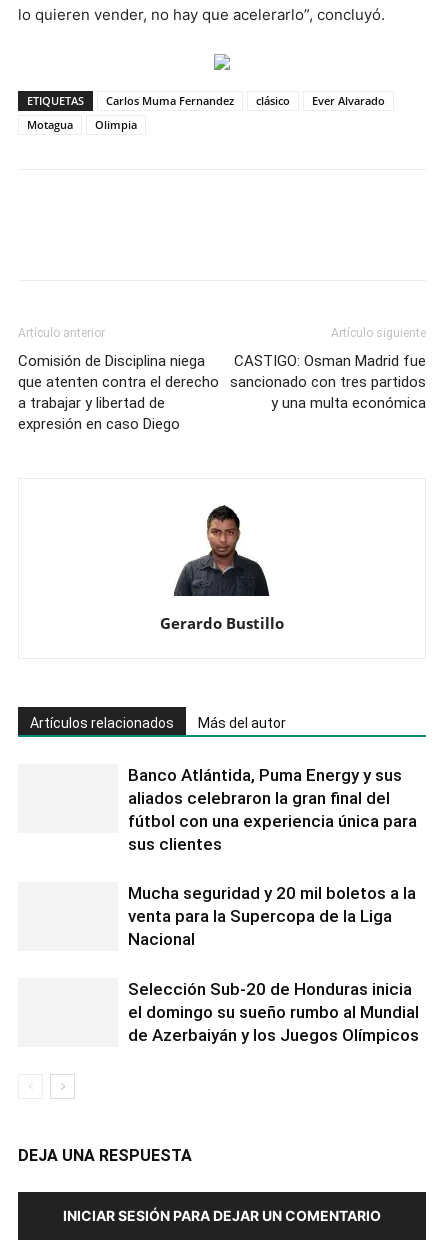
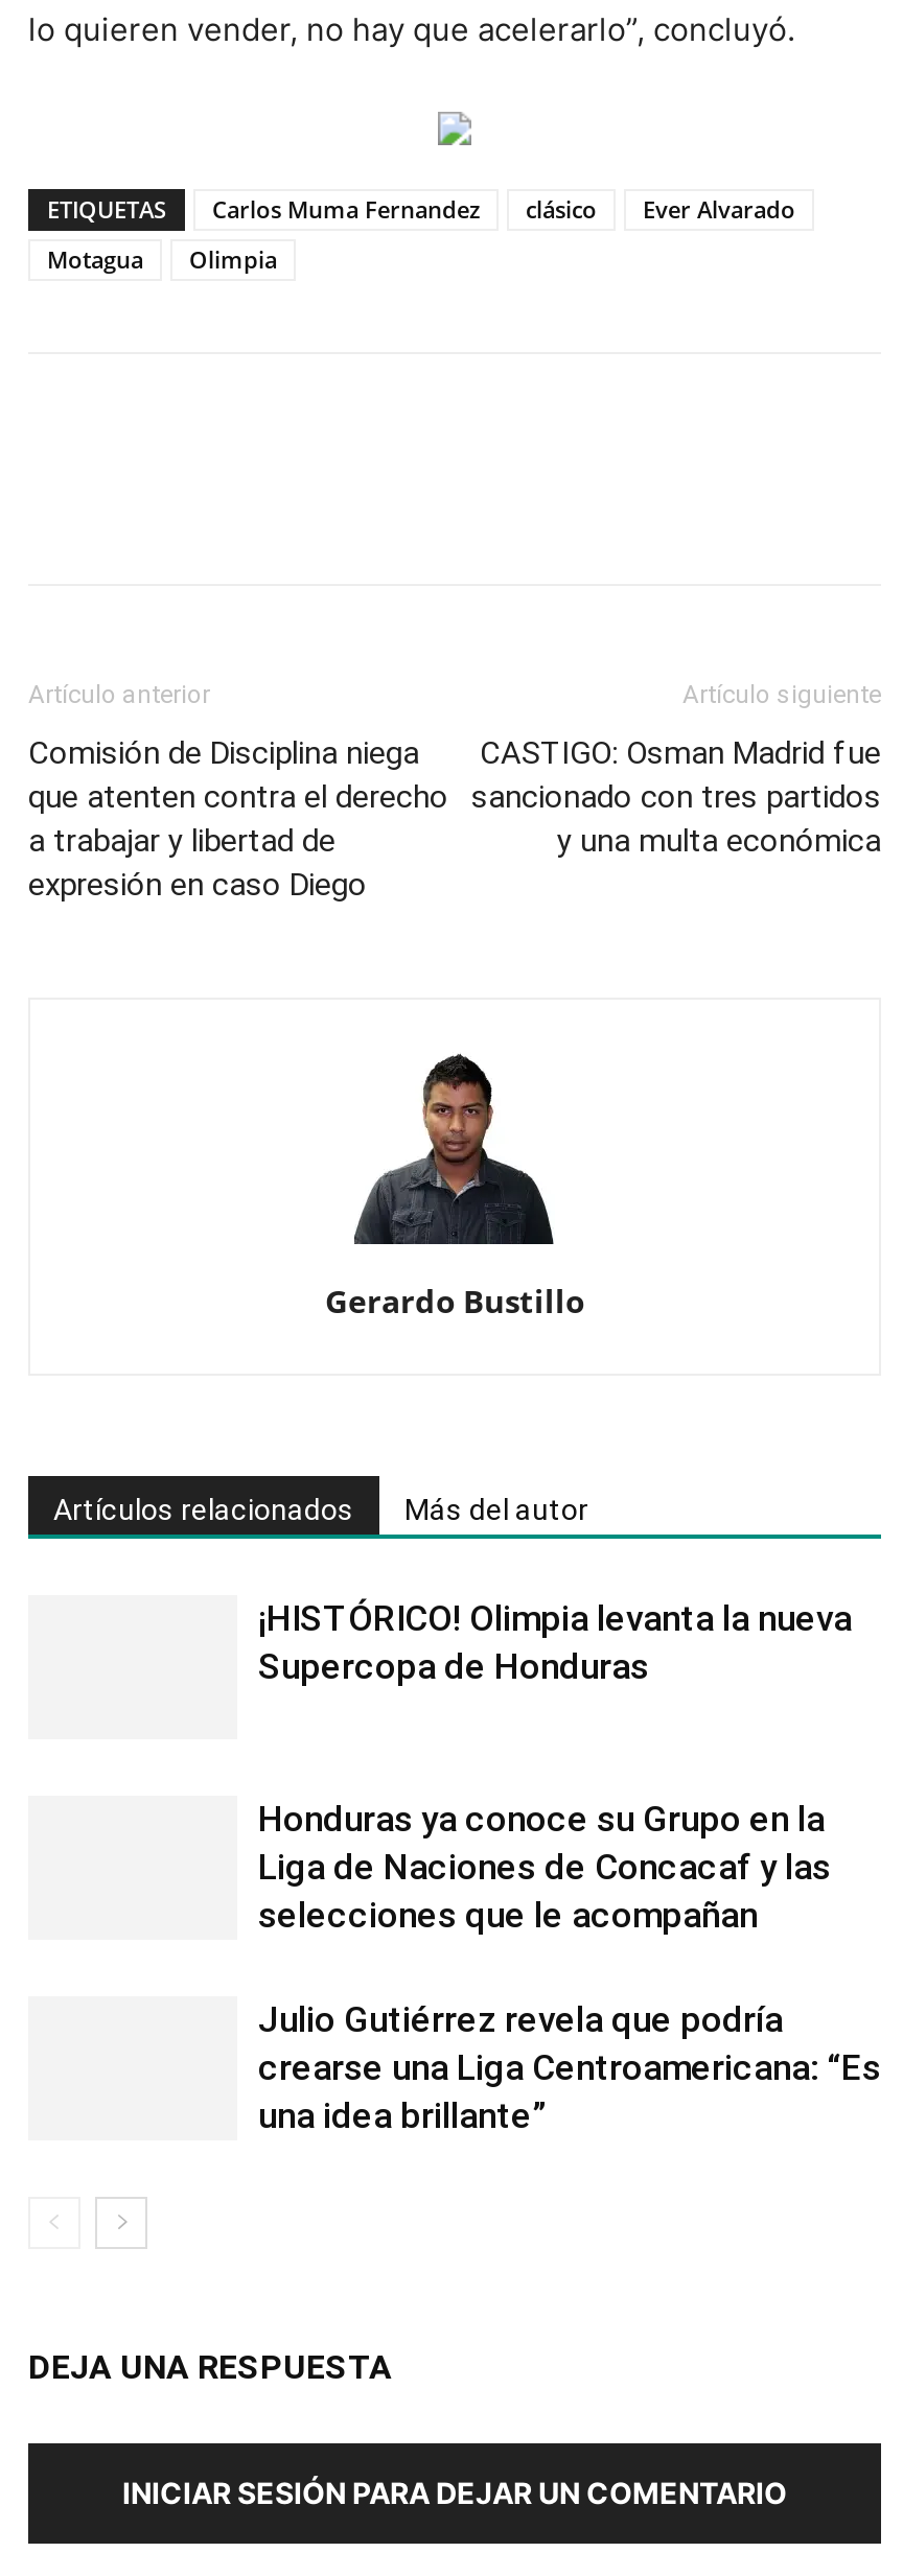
- Banco Atlántida, Puma Energy y sus
- aliados celebraron la gran final del
- fútbol con una experiencia única para
- sus clientes
+ ¡HISTÓRICO! Olimpia levanta la nueva
+ Supercopa de Honduras

- Mucha seguridad y 20 mil boletos a la
- venta para la Supercopa de la Liga
- Nacional
+ Honduras ya conoce su Grupo en la
+ Liga de Naciones de Concacaf y las
+ selecciones que le acompañan

- Selección Sub-20 de Honduras inicia
- el domingo su sueño rumbo al Mundial
- de Azerbaiyán y los Juegos Olímpicos
+ Julio Gutiérrez revela que podría
+ crearse una Liga Centroamericana: “Es
+ una idea brillante”
